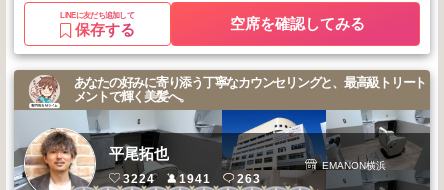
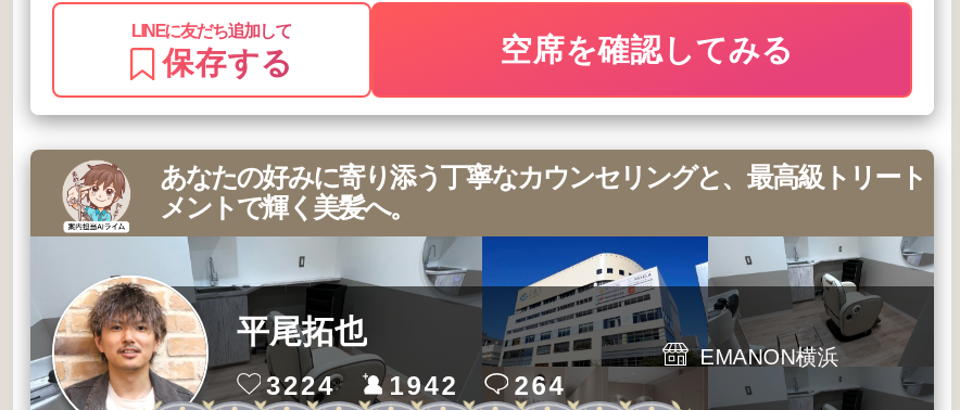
- 1941
+ 1942

- 263
+ 264
